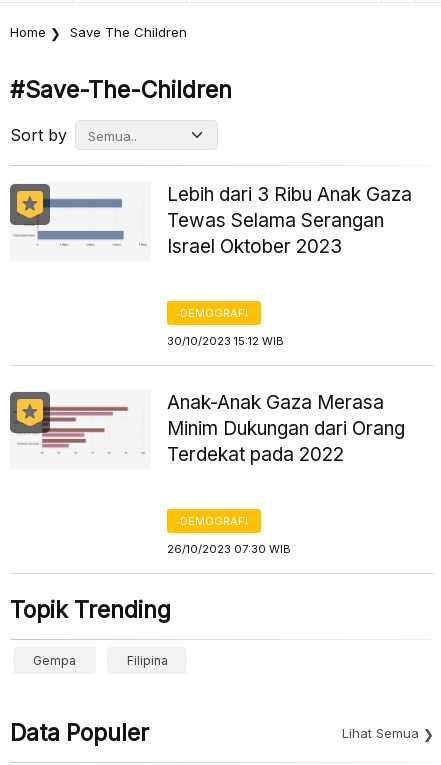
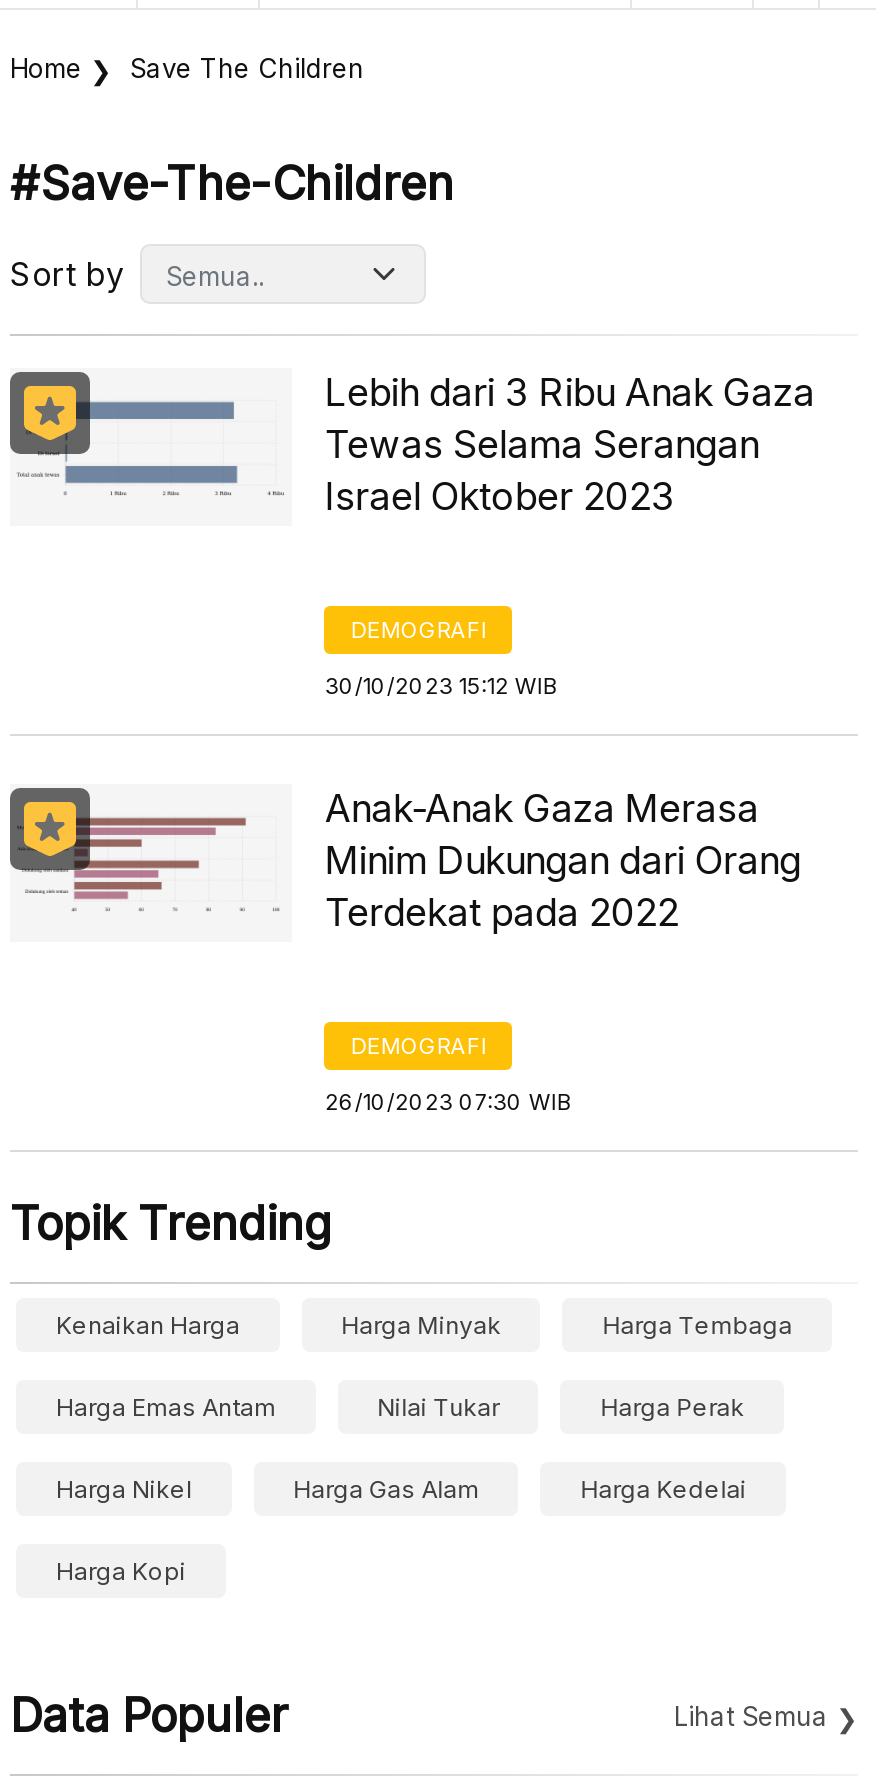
- Gempa
- Filipina
+ Kenaikan Harga
+ Harga Minyak
+ Harga Tembaga
+ Harga Emas Antam
+ Nilai Tukar
+ Harga Perak
+ Harga Nikel
+ Harga Gas Alam
+ Harga Kedelai
+ Harga Kopi
